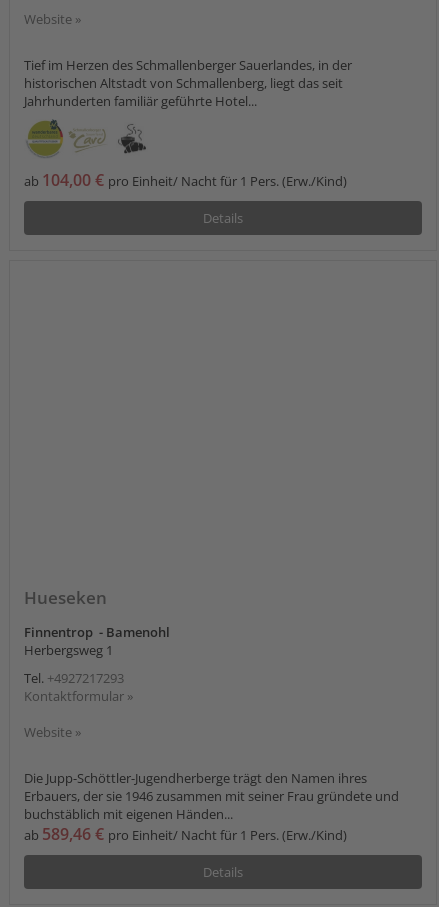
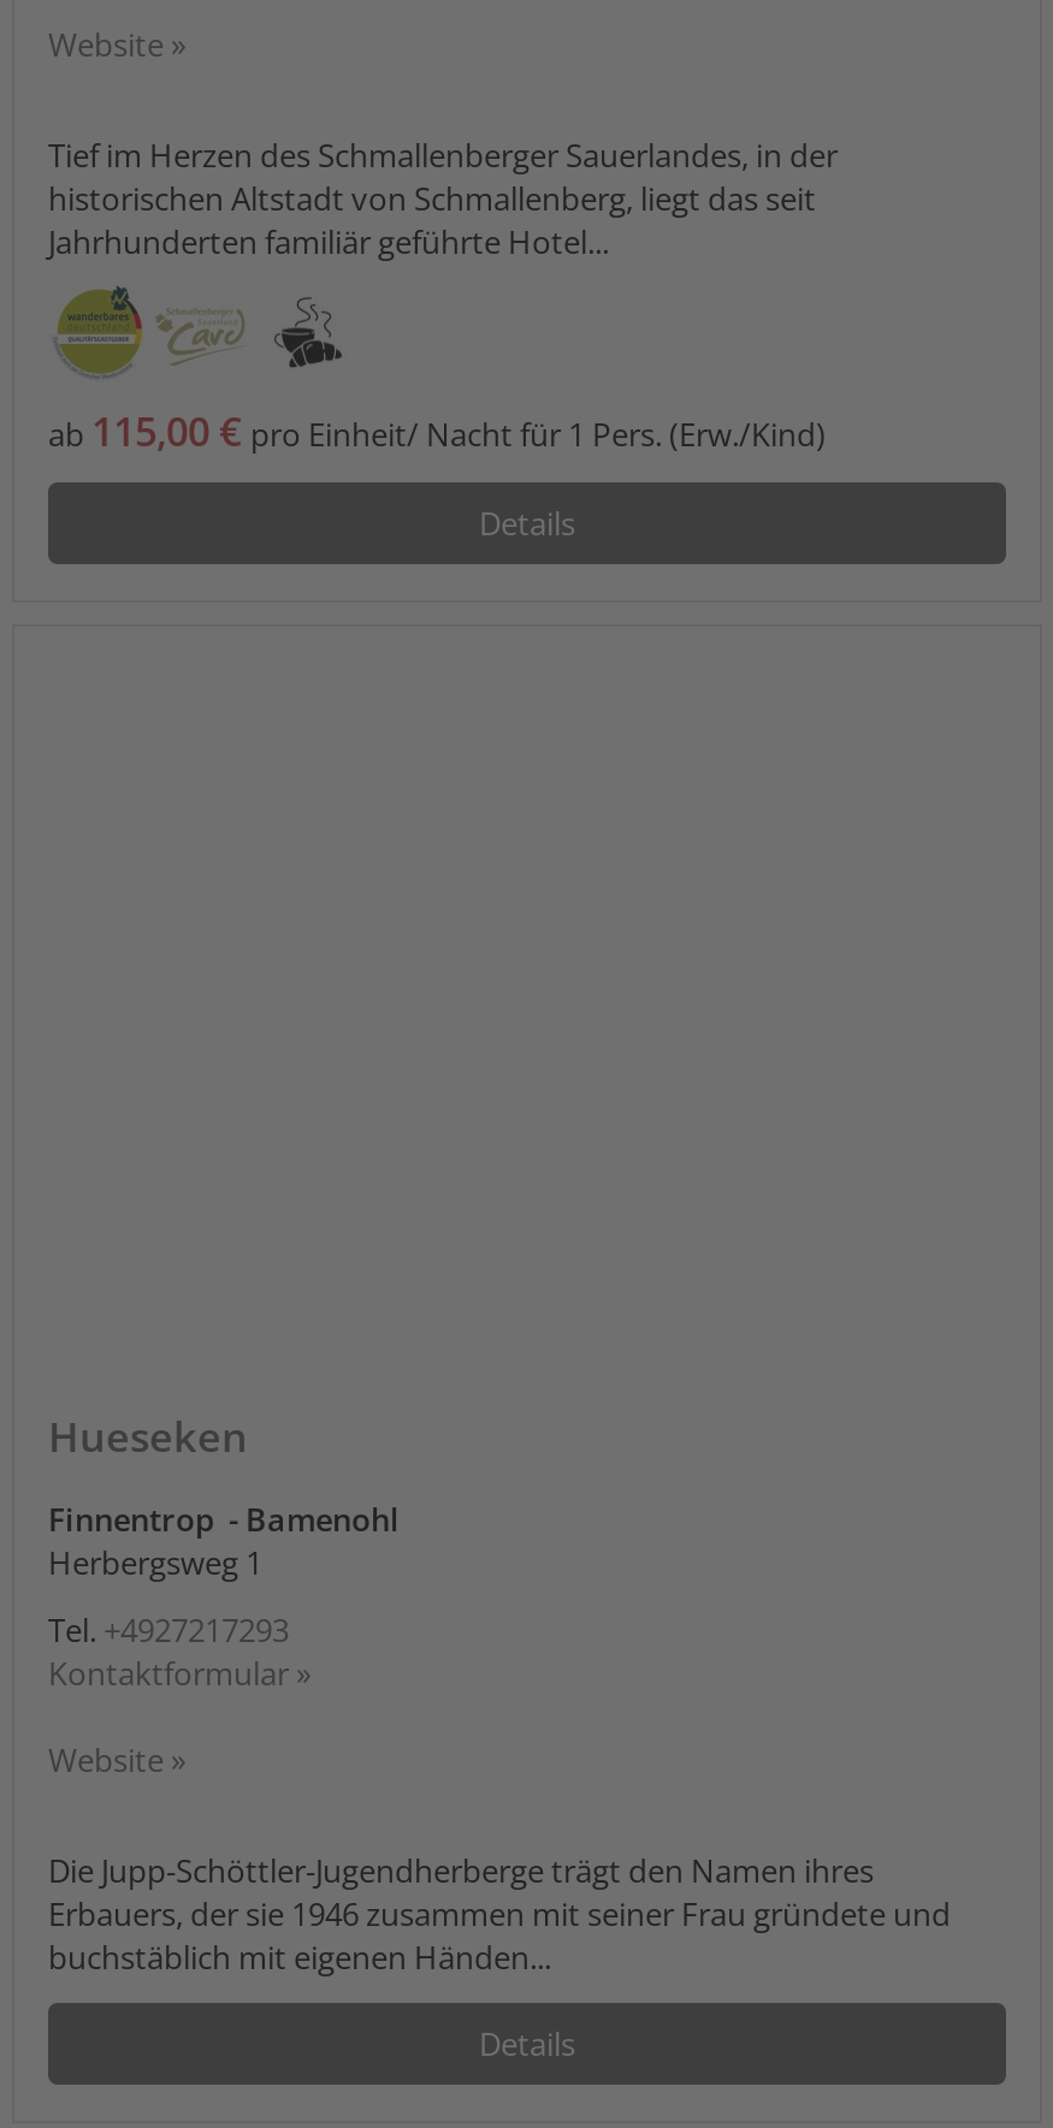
- ab 104,00 € pro Einheit/ Nacht für 1 Pers. (Erw./Kind)
+ ab 115,00 € pro Einheit/ Nacht für 1 Pers. (Erw./Kind)

- ab 589,46 € pro Einheit/ Nacht für 1 Pers. (Erw./Kind)
